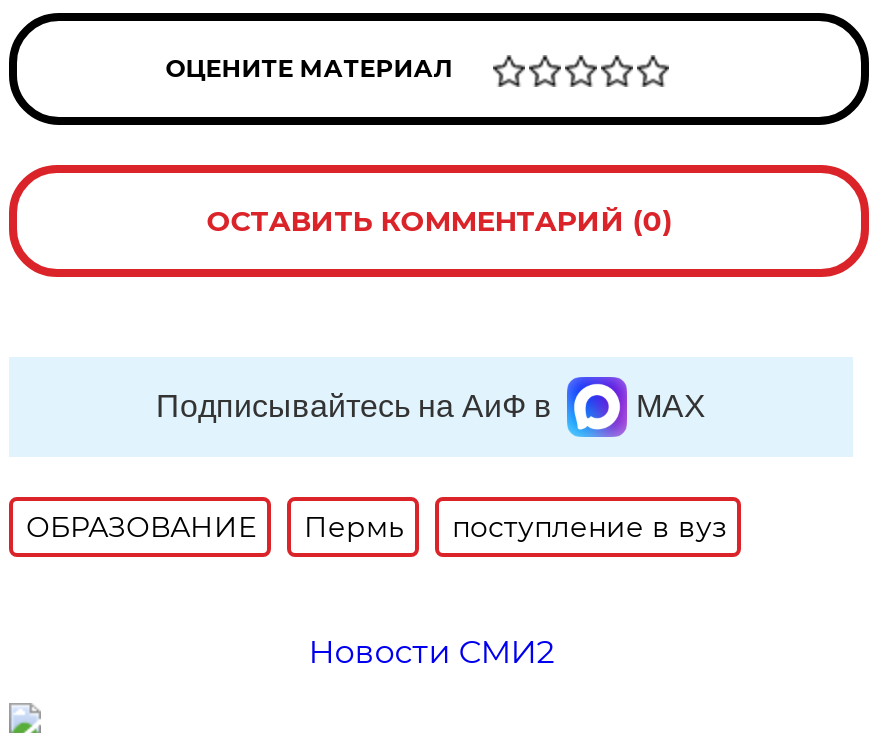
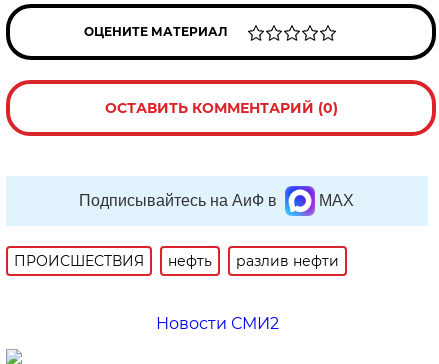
- ОБРАЗОВАНИЕ
- Пермь
- поступление в вуз
+ ПРОИСШЕСТВИЯ
+ нефть
+ разлив нефти
